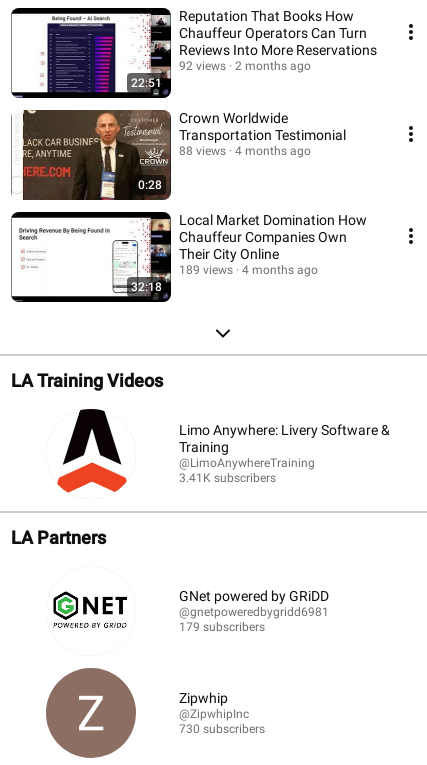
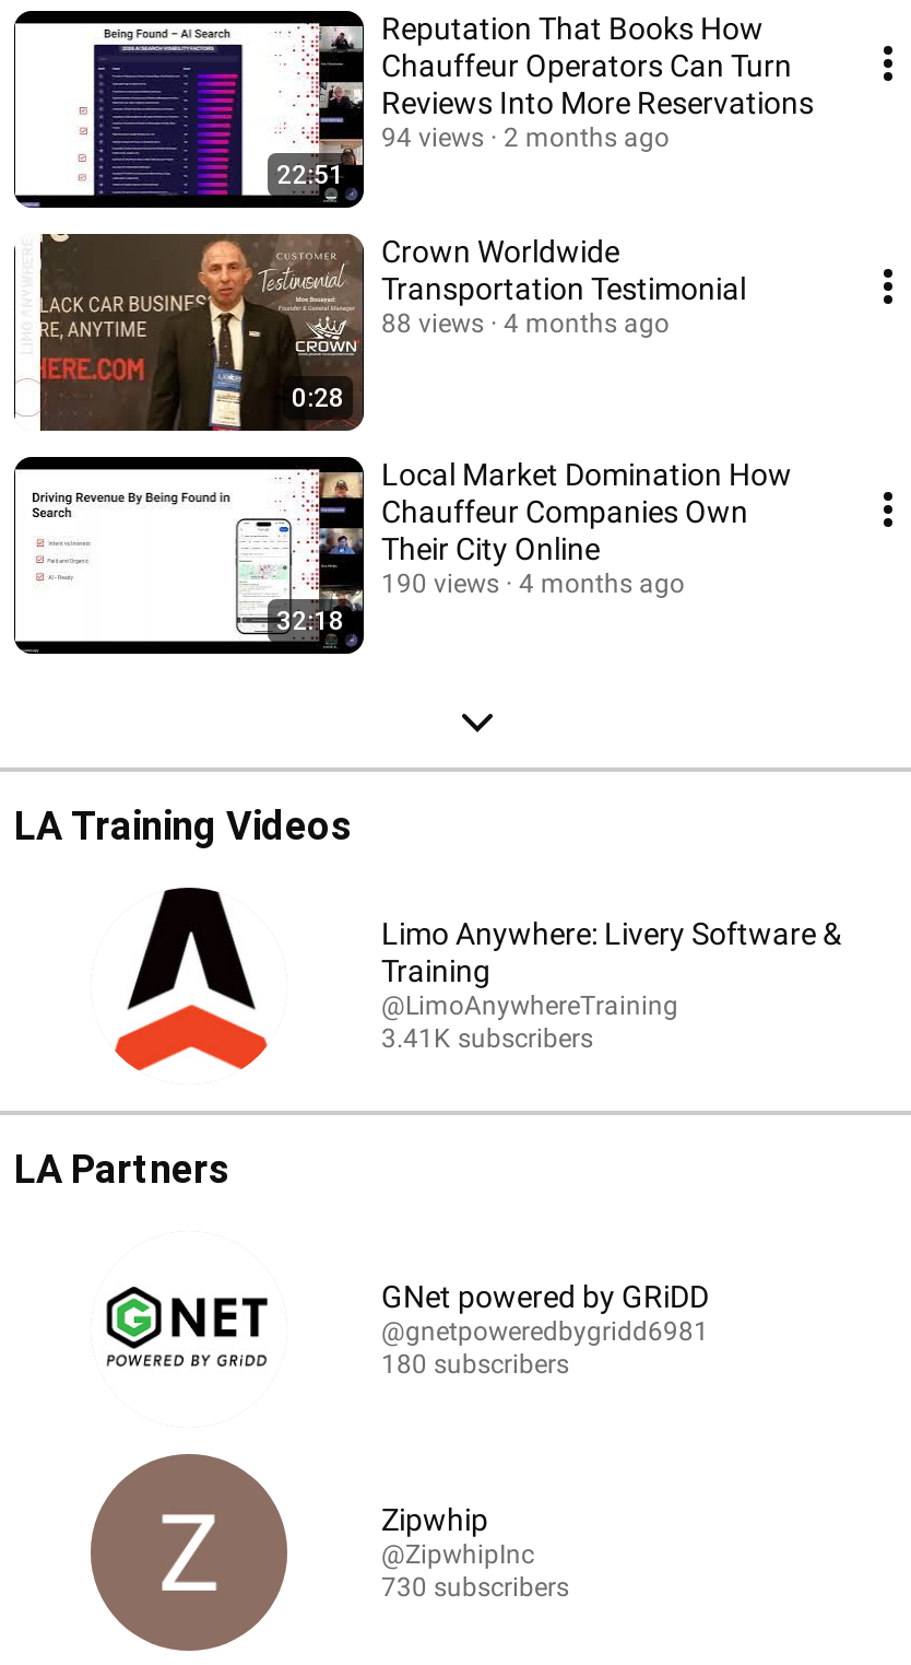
- 92 views 2 months ago
+ 94 views 2 months ago

- 189 views 4 months ago
+ 190 views 4 months ago

- 179 subscribers
+ 180 subscribers
